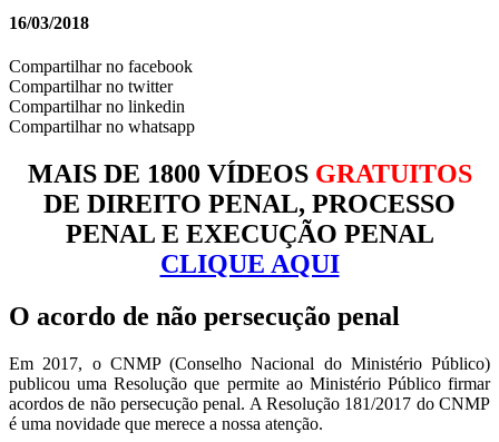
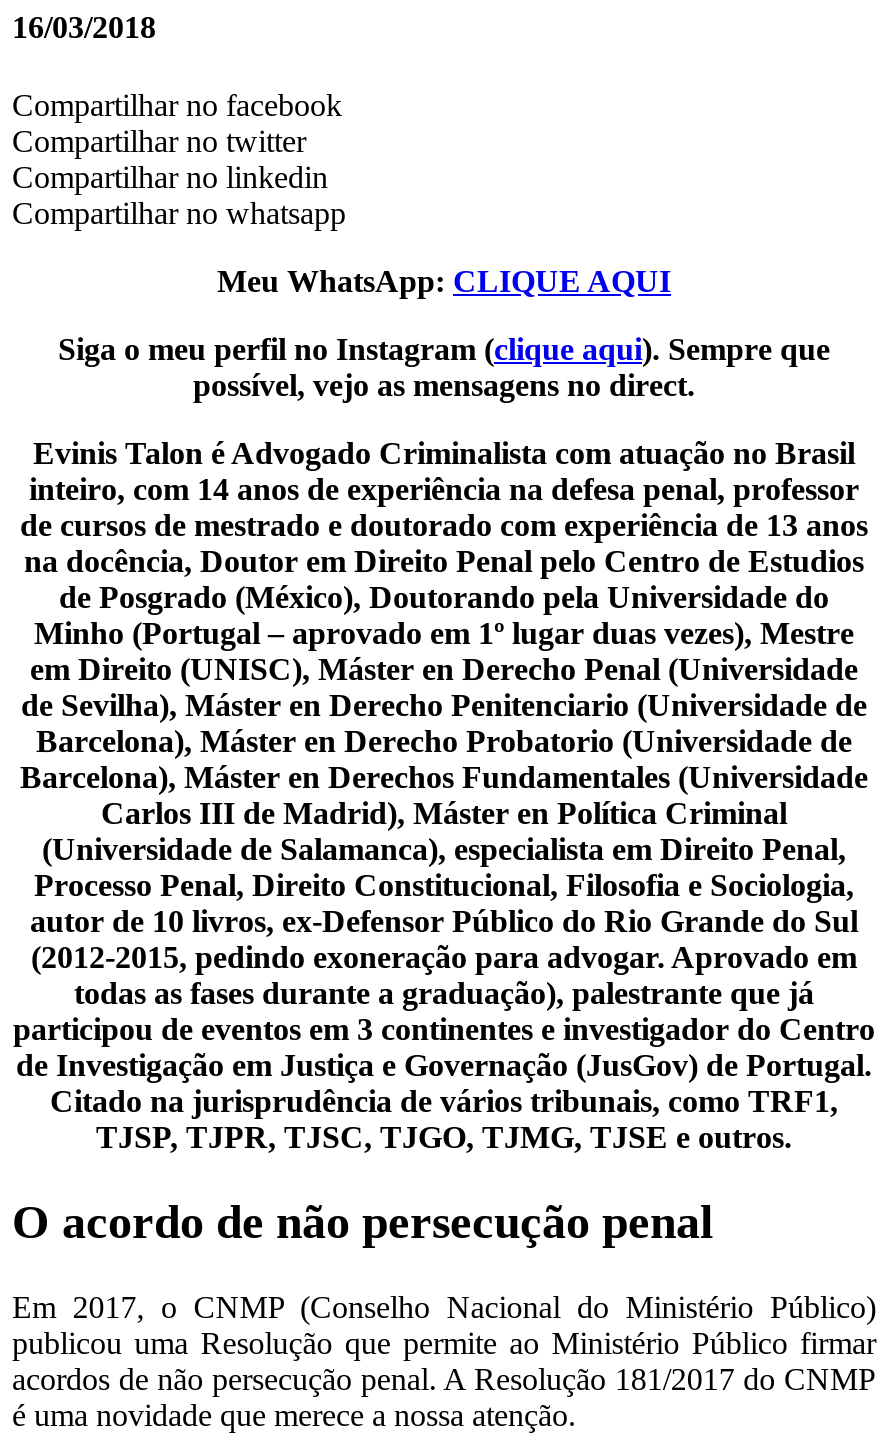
- MAIS DE 1800 VÍDEOS GRATUITOS
- DE DIREITO PENAL, PROCESSO
- PENAL E EXECUÇÃO PENAL
- CLIQUE AQUI
+ Meu WhatsApp: CLIQUE AQUI
+ Siga o meu perfil no Instagram (clique aqui). Sempre que
+ possível, vejo as mensagens no direct.
+ Evinis Talon é Advogado Criminalista com atuação no Brasil
+ inteiro, com 14 anos de experiência na defesa penal, professor
+ de cursos de mestrado e doutorado com experiência de 13 anos
+ na docência, Doutor em Direito Penal pelo Centro de Estudios
+ de Posgrado (México), Doutorando pela Universidade do
+ Minho (Portugal – aprovado em 1º lugar duas vezes), Mestre
+ em Direito (UNISC), Máster en Derecho Penal (Universidade
+ de Sevilha), Máster en Derecho Penitenciario (Universidade de
+ Barcelona), Máster en Derecho Probatorio (Universidade de
+ Barcelona), Máster en Derechos Fundamentales (Universidade
+ Carlos III de Madrid), Máster en Política Criminal
+ (Universidade de Salamanca), especialista em Direito Penal,
+ Processo Penal, Direito Constitucional, Filosofia e Sociologia,
+ autor de 10 livros, ex-Defensor Público do Rio Grande do Sul
+ (2012-2015, pedindo exoneração para advogar. Aprovado em
+ todas as fases durante a graduação), palestrante que já
+ participou de eventos em 3 continentes e investigador do Centro
+ de Investigação em Justiça e Governação (JusGov) de Portugal.
+ Citado na jurisprudência de vários tribunais, como TRF1,
+ TJSP, TJPR, TJSC, TJGO, TJMG, TJSE e outros.
